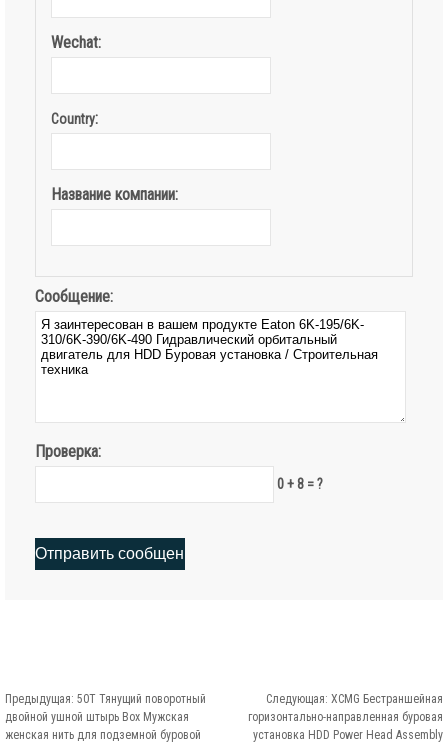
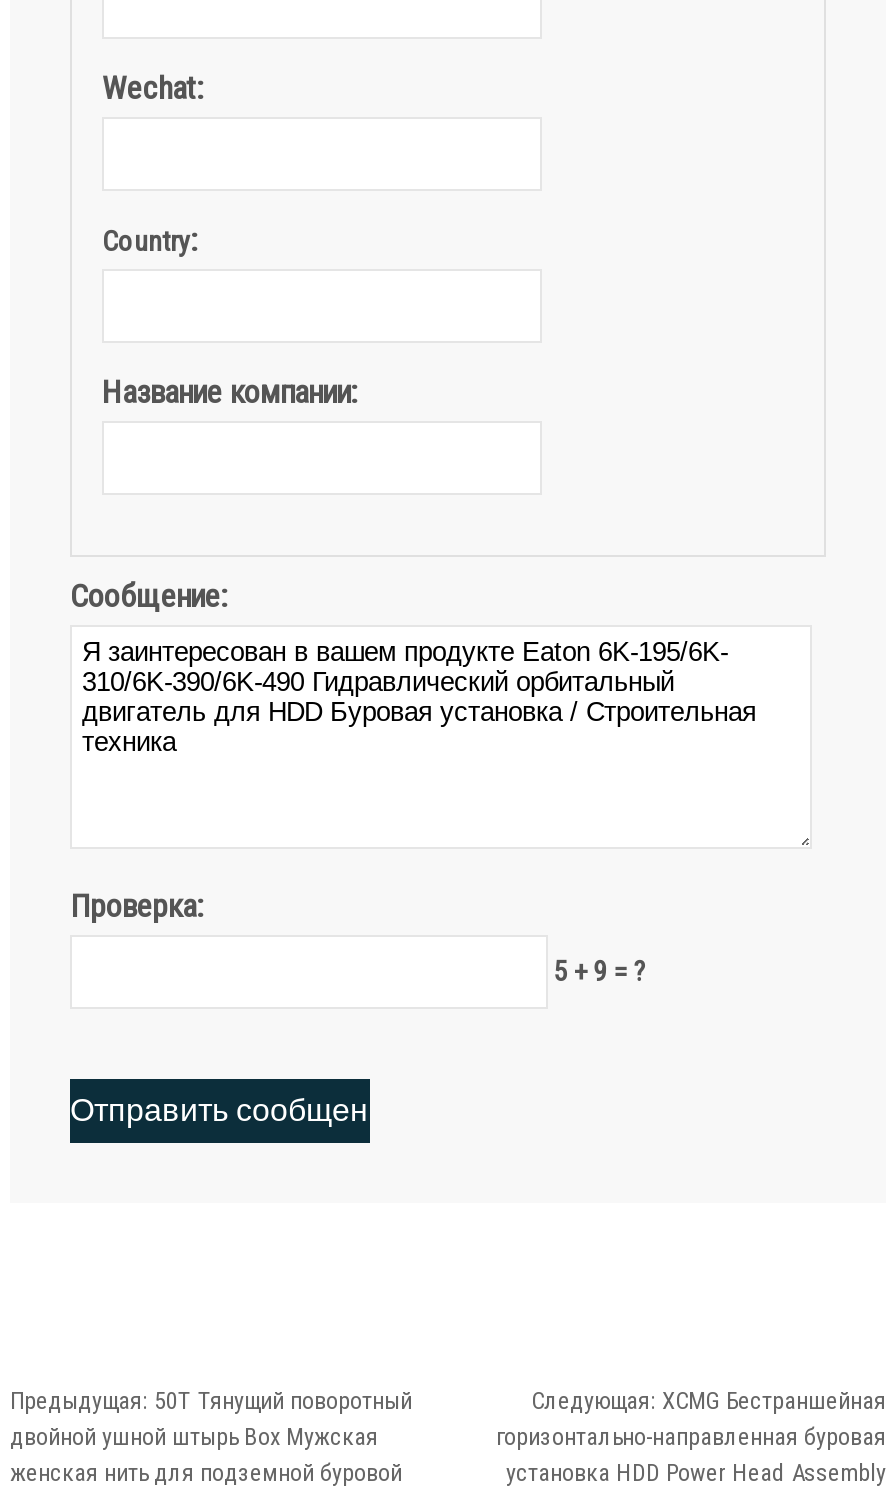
- 0 + 8 = ?
+ 5 + 9 = ?
